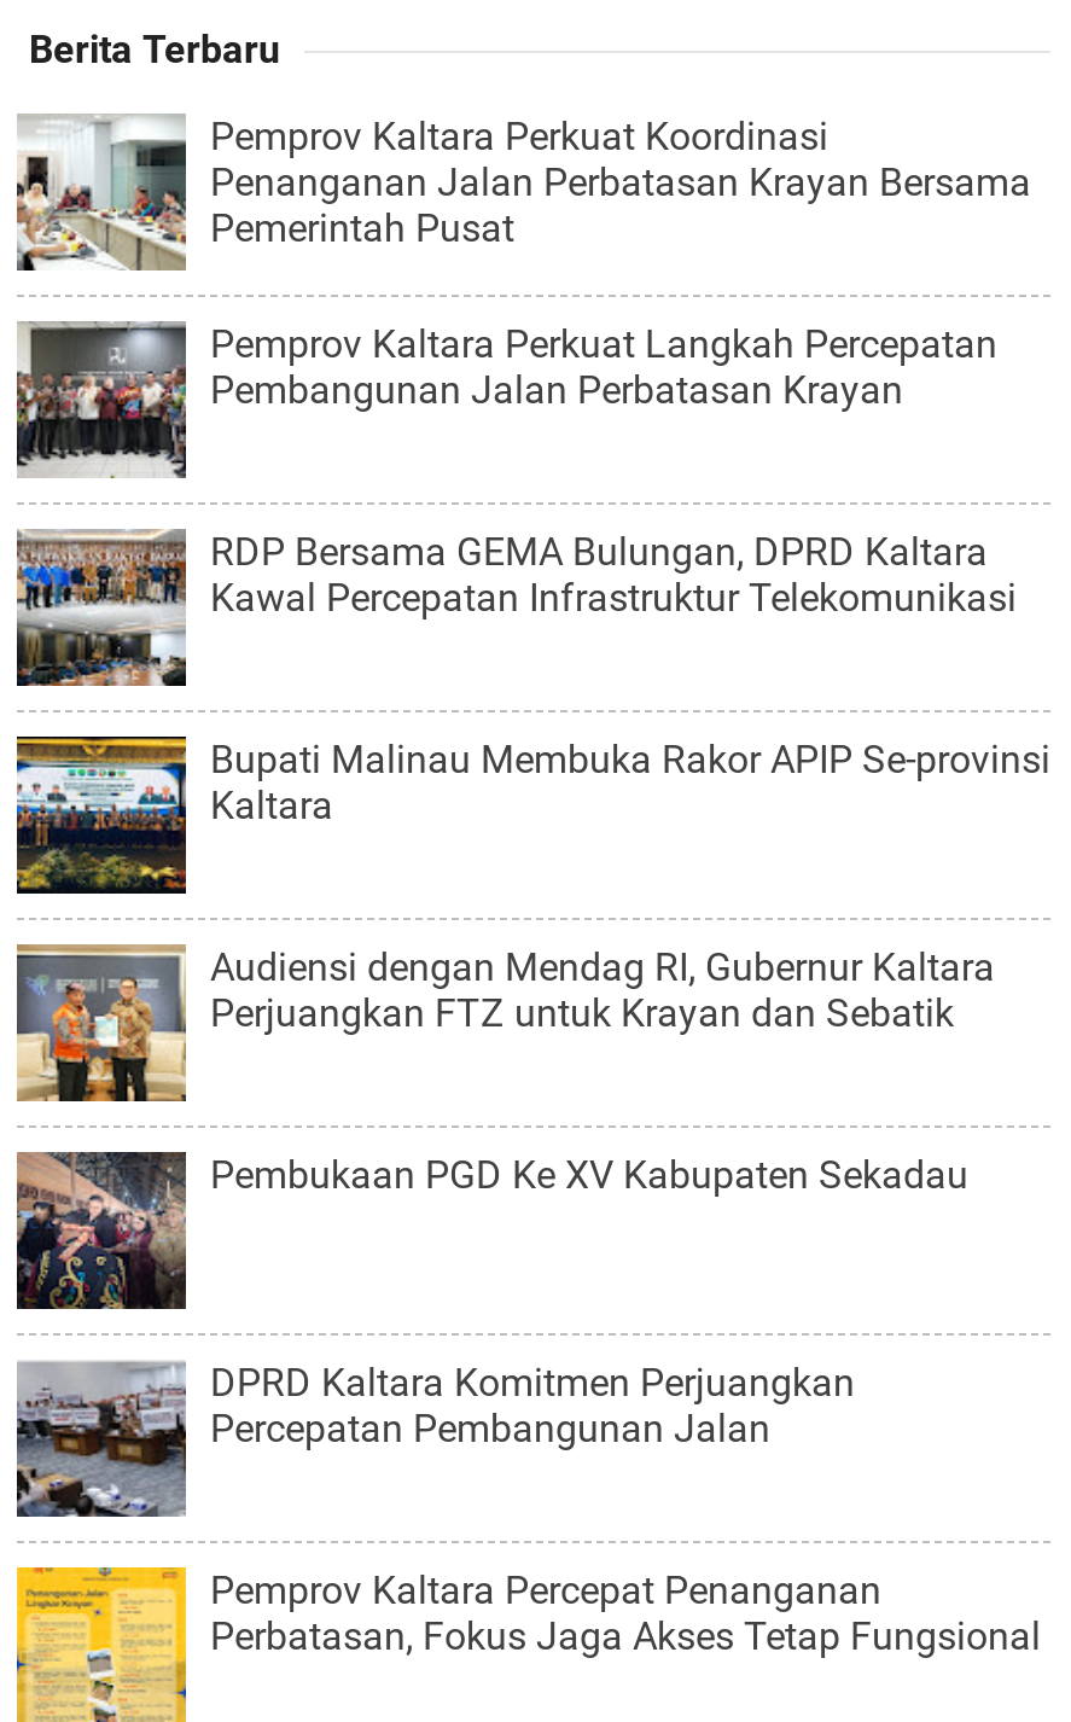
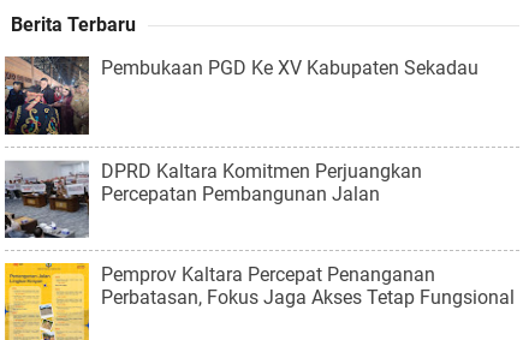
- [image]
- Pemprov Kaltara Perkuat Koordinasi
- Penanganan Jalan Perbatasan Krayan Bersama
- Pemerintah Pusat
- Pemprov Kaltara Perkuat Langkah Percepatan
- Pembangunan Jalan Perbatasan Krayan

- [image]
- RDP Bersama GEMA Bulungan, DPRD Kaltara
- Kawal Percepatan Infrastruktur Telekomunikasi

- [image]
- Bupati Malinau Membuka Rakor APIP Se-provinsi
- Kaltara

- [image]
- Audiensi dengan Mendag RI, Gubernur Kaltara
- Perjuangkan FTZ untuk Krayan dan Sebatik

- [image]
